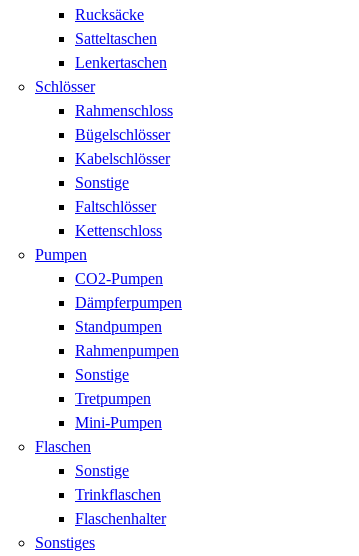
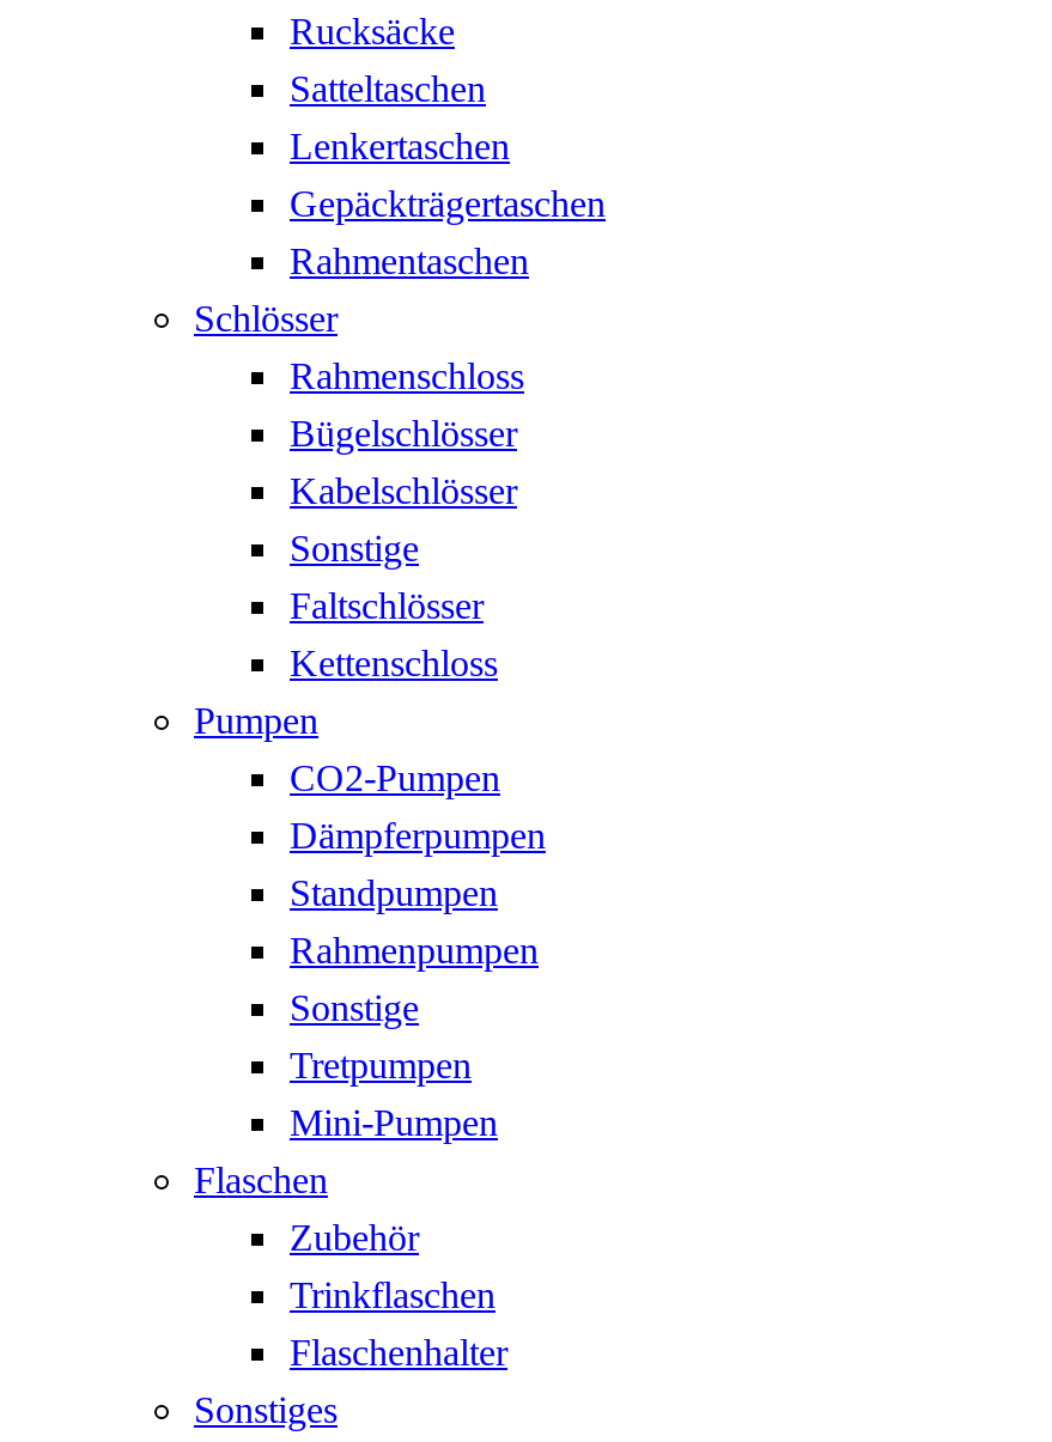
+ Gepäckträgertaschen
+ Rahmentaschen

- Sonstige
+ Zubehör
